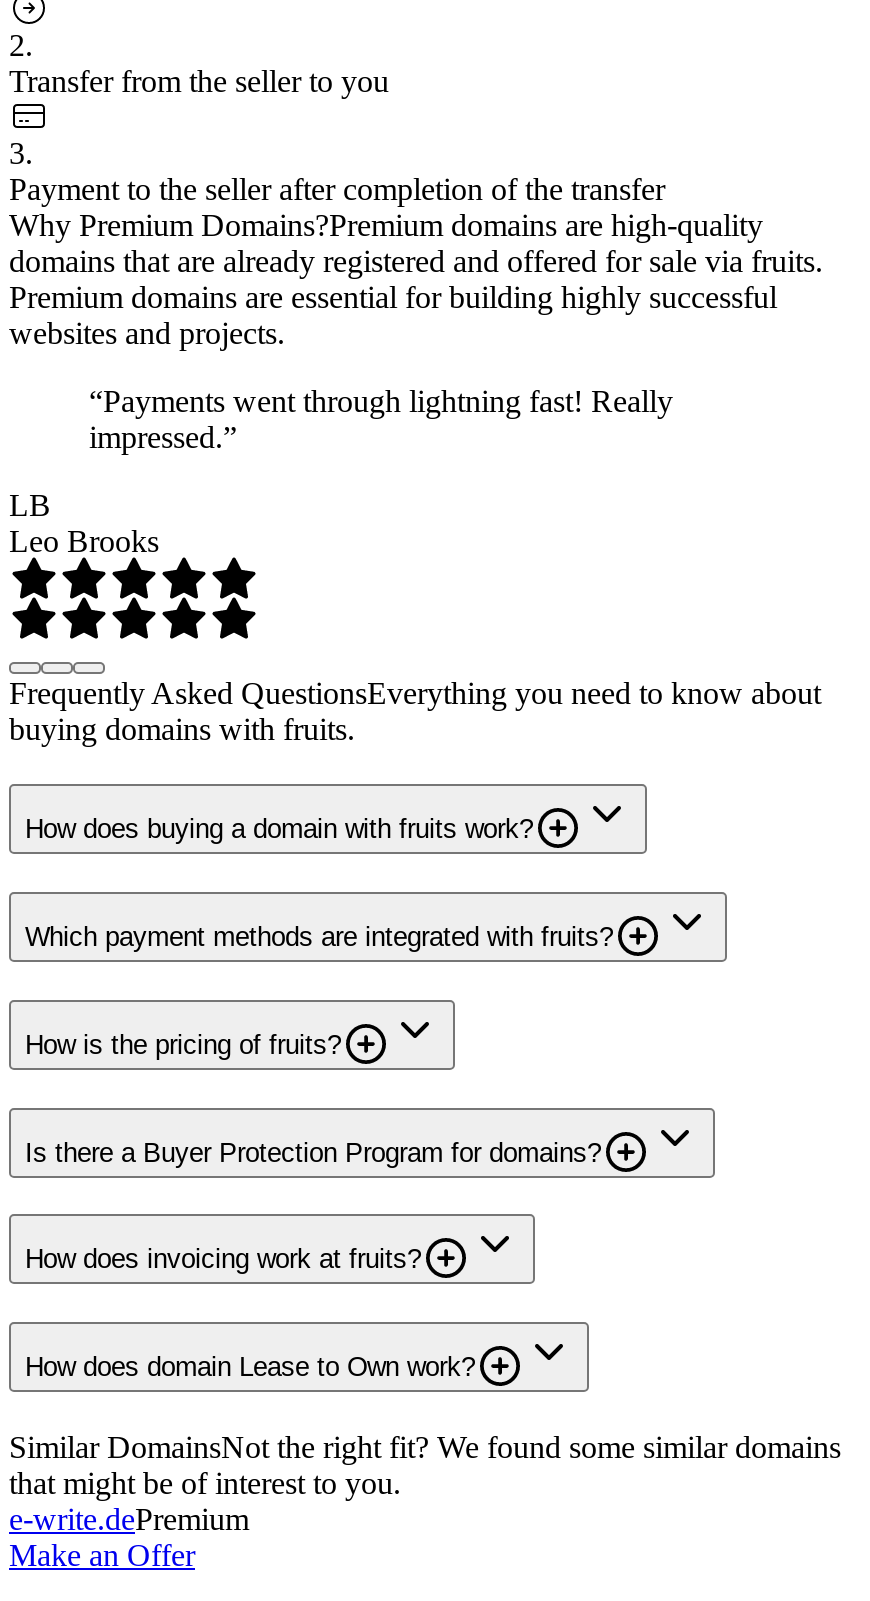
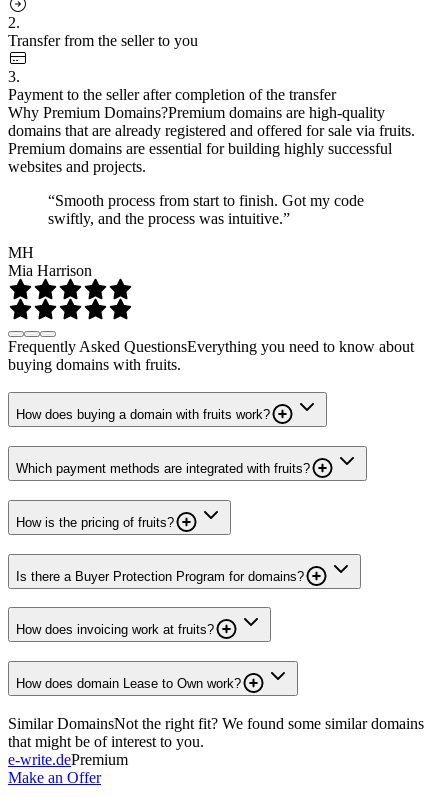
- “Payments went through lightning fast! Really
- impressed.”
+ “Smooth process from start to finish. Got my code
+ swiftly, and the process was intuitive.”

- LB
- Leo Brooks
+ MH
+ Mia Harrison
